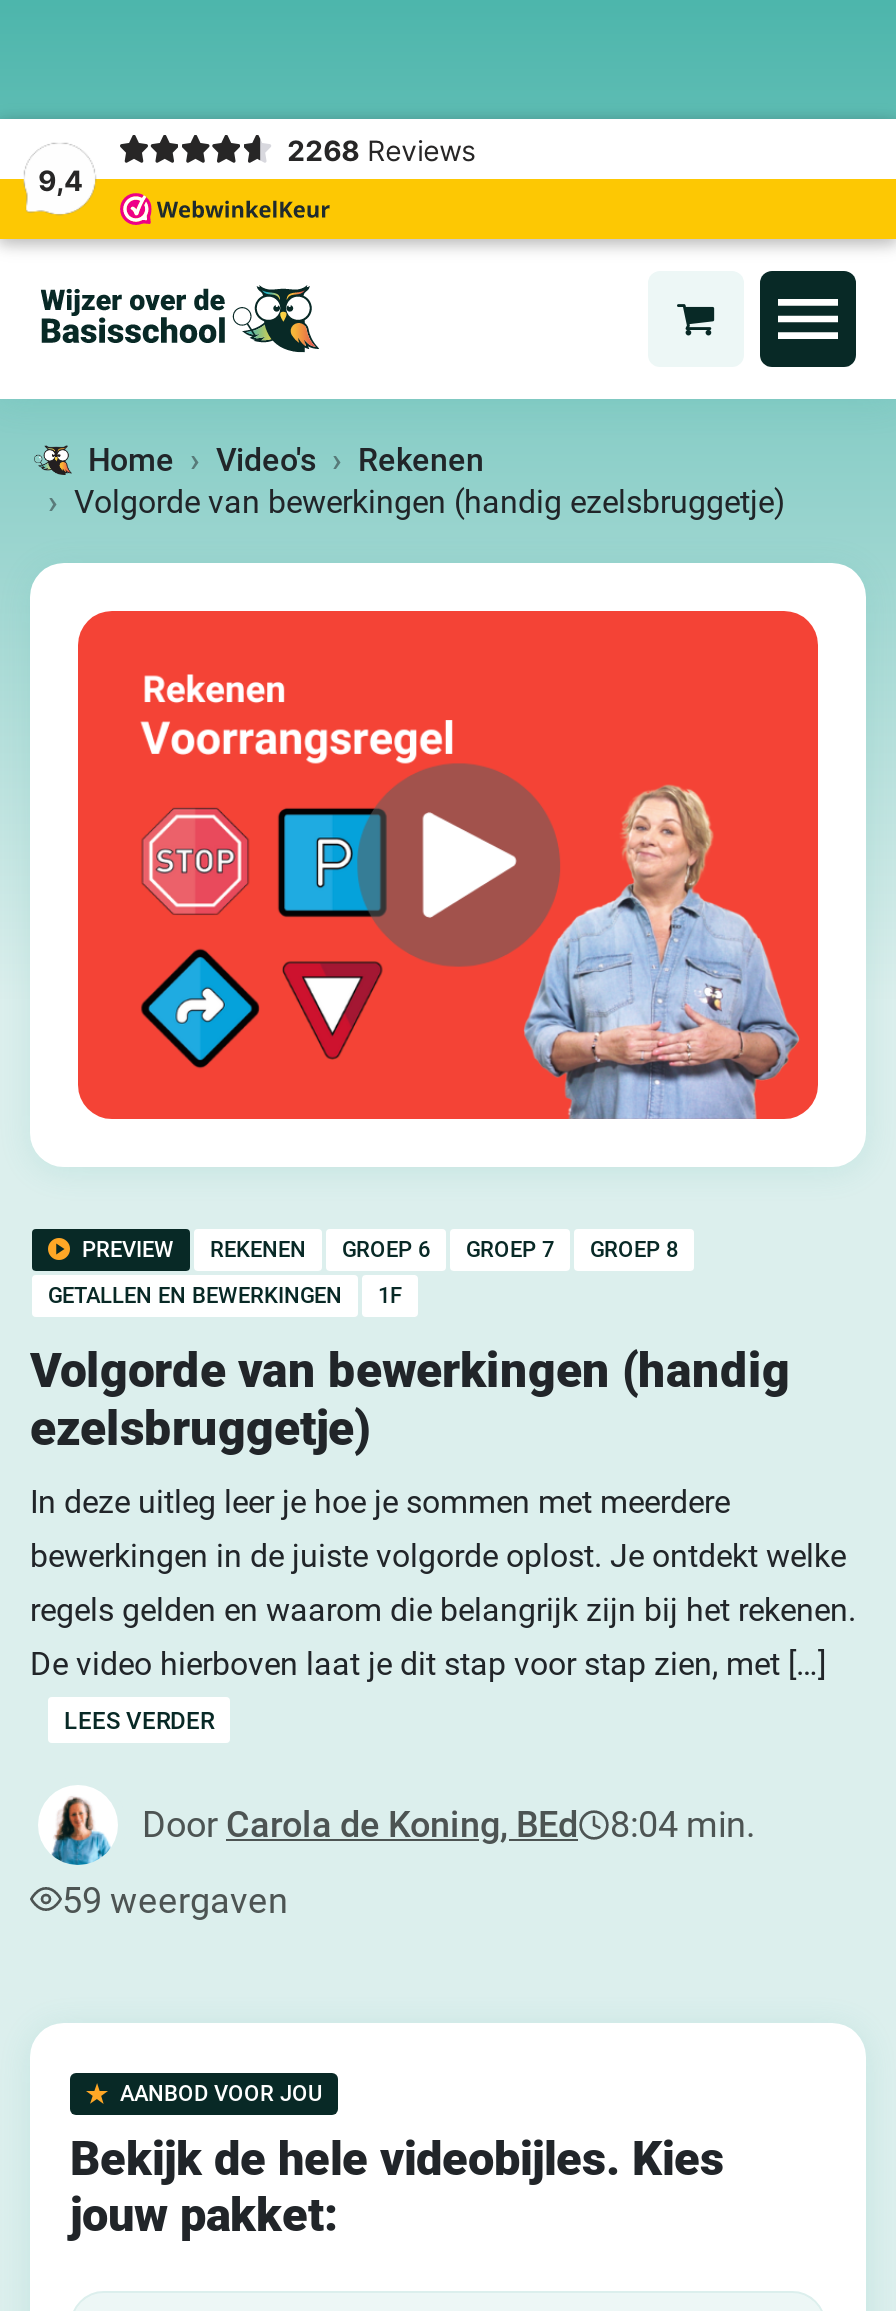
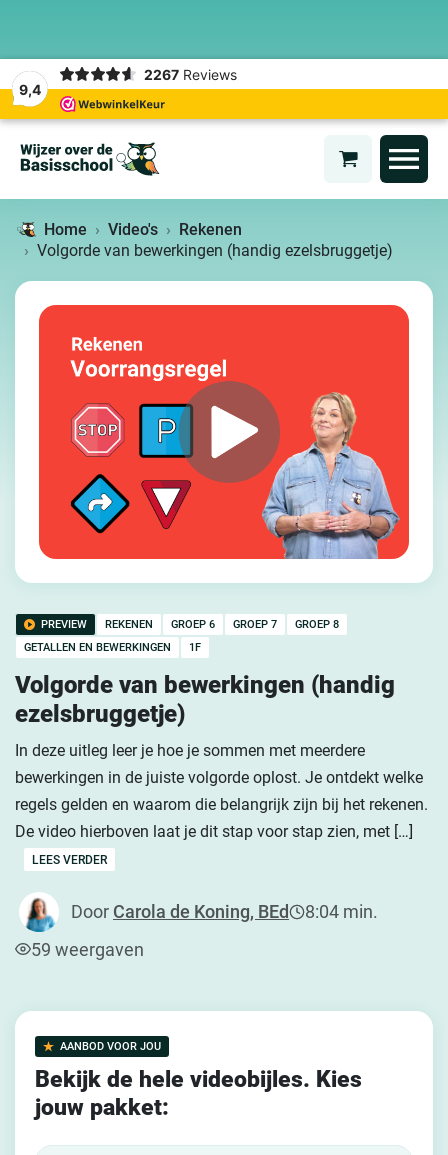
- 2268 Reviews
+ 2267 Reviews
